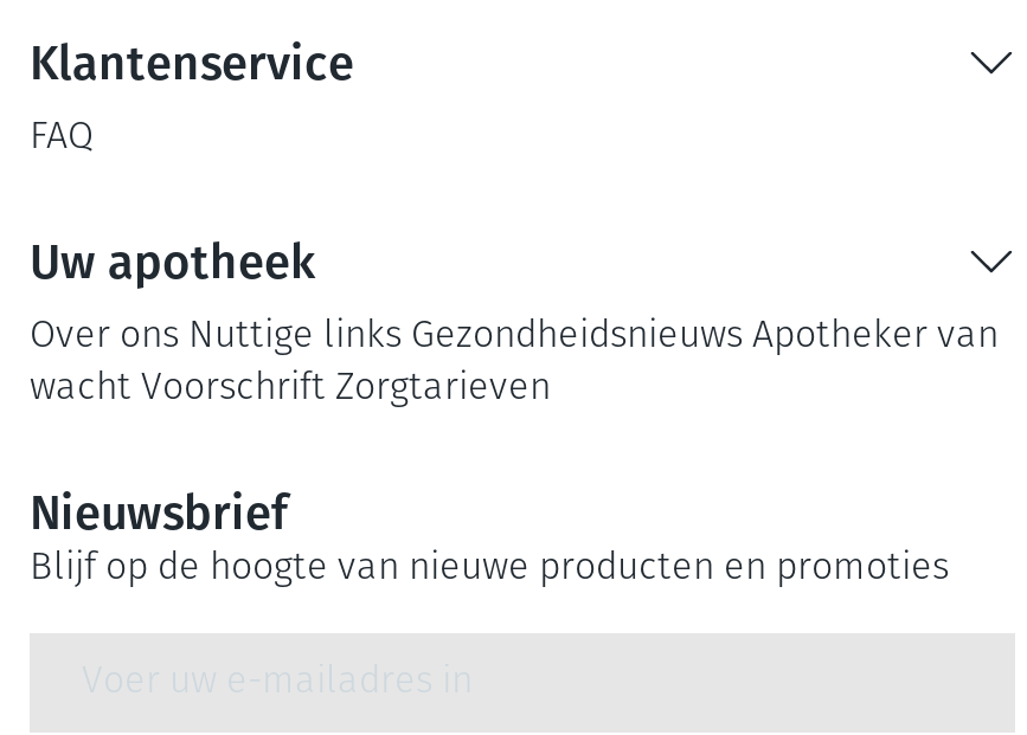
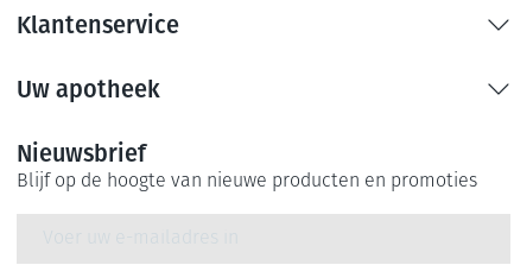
- FAQ

- Over ons Nuttige links Gezondheidsnieuws Apotheker van
- wacht Voorschrift Zorgtarieven
